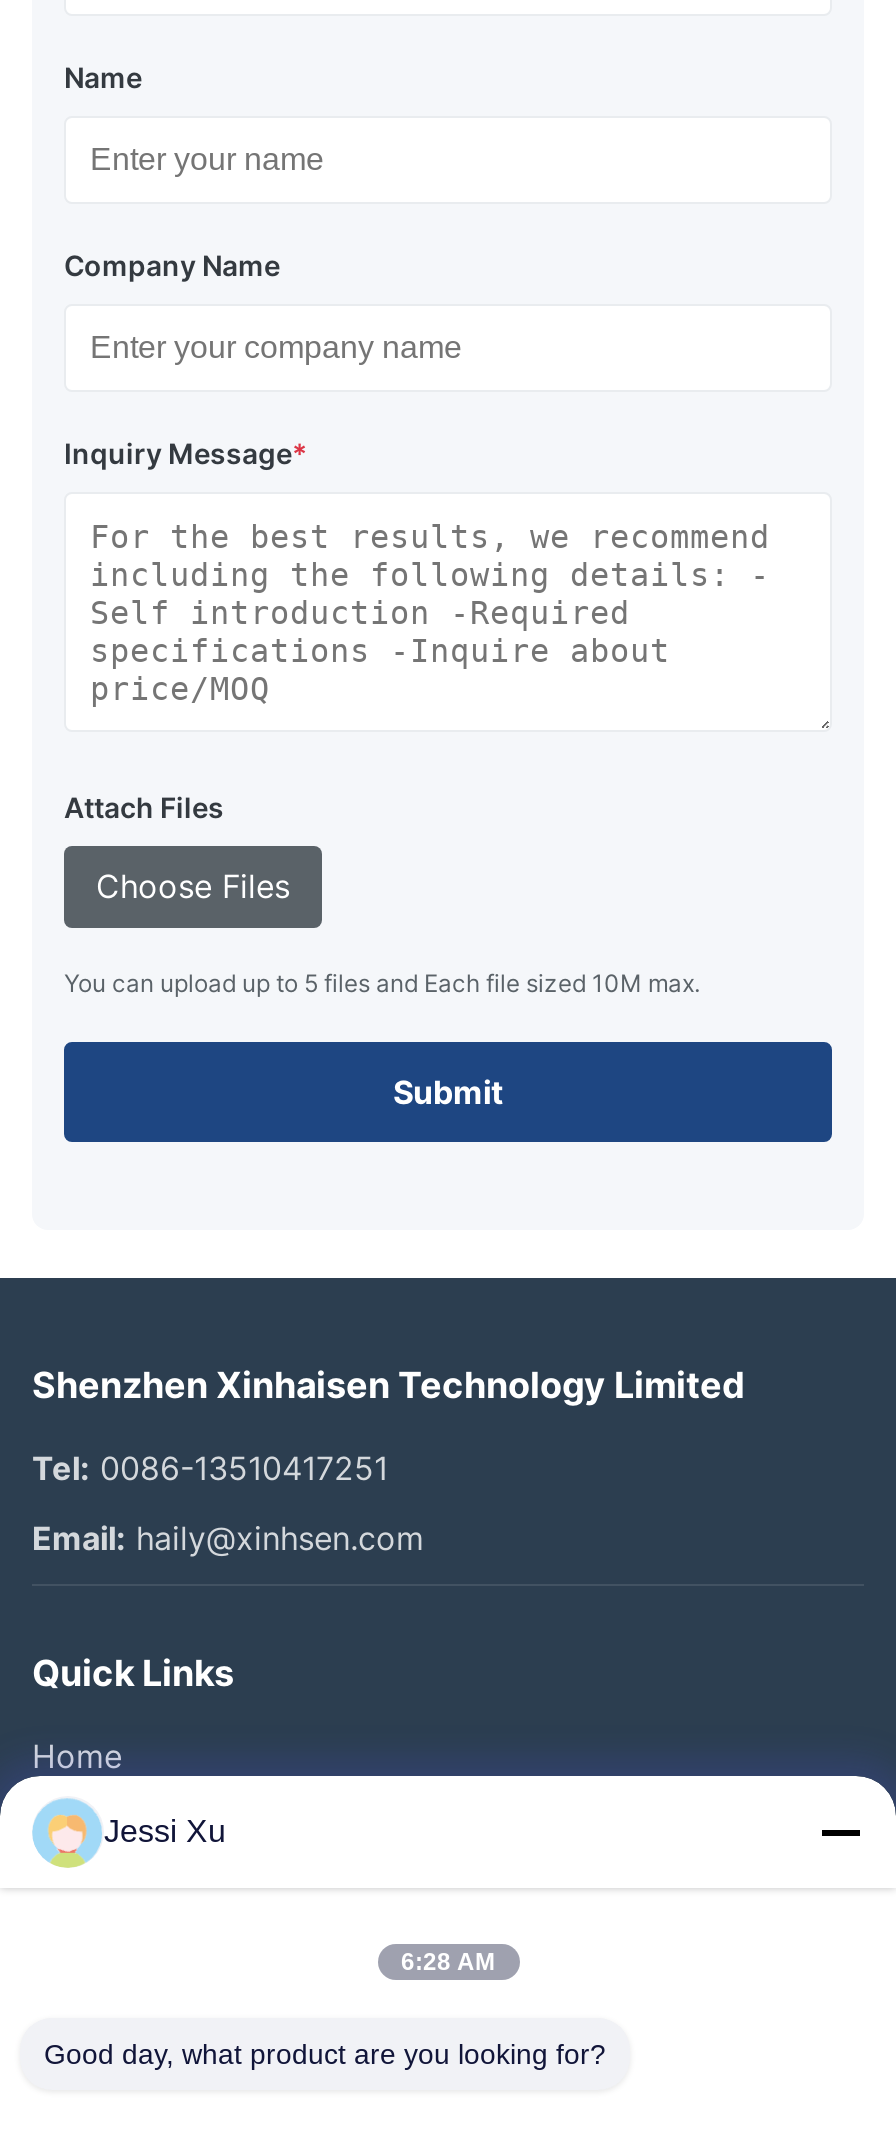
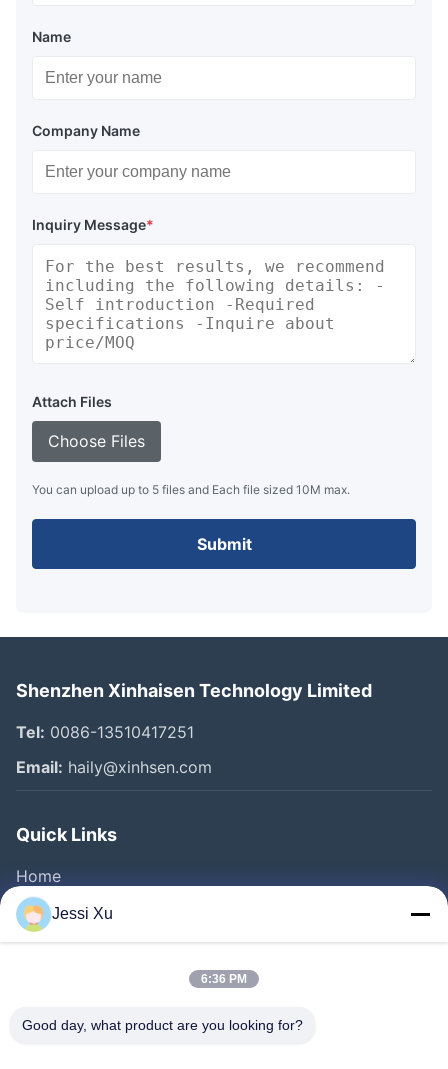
- 6:28 AM
+ 6:36 PM
